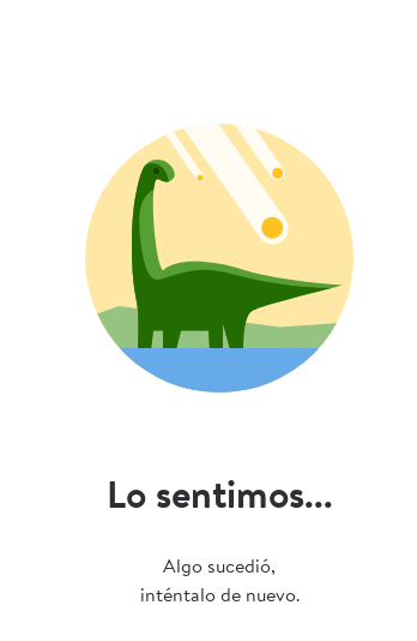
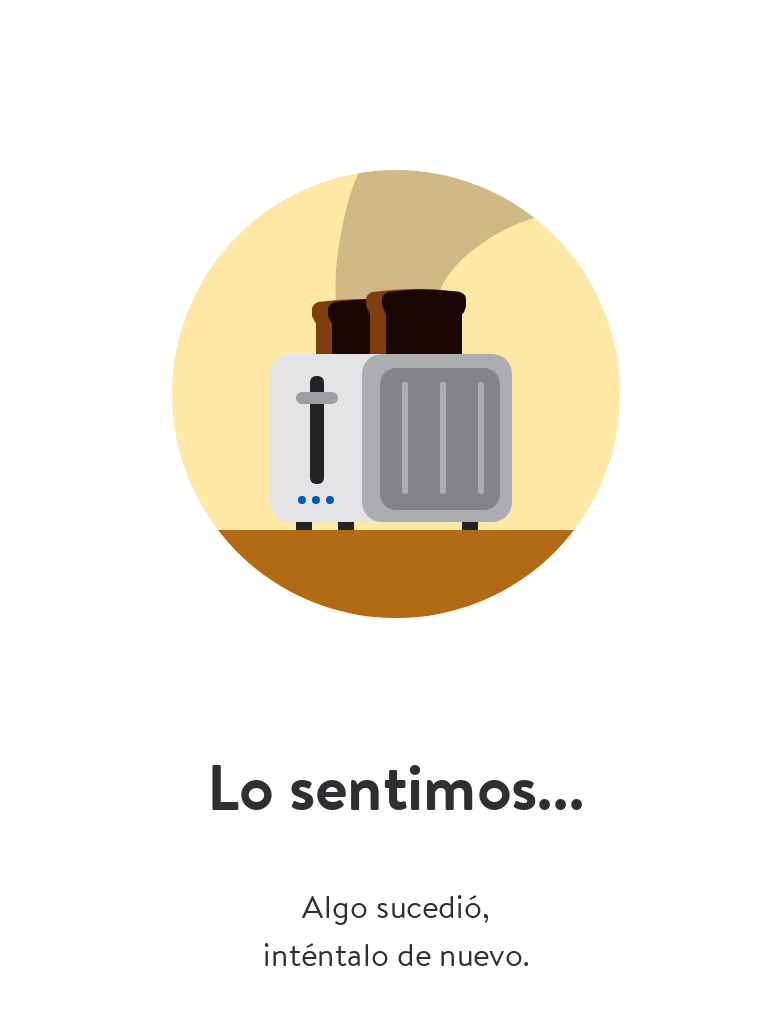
- [image]
+ [image]
